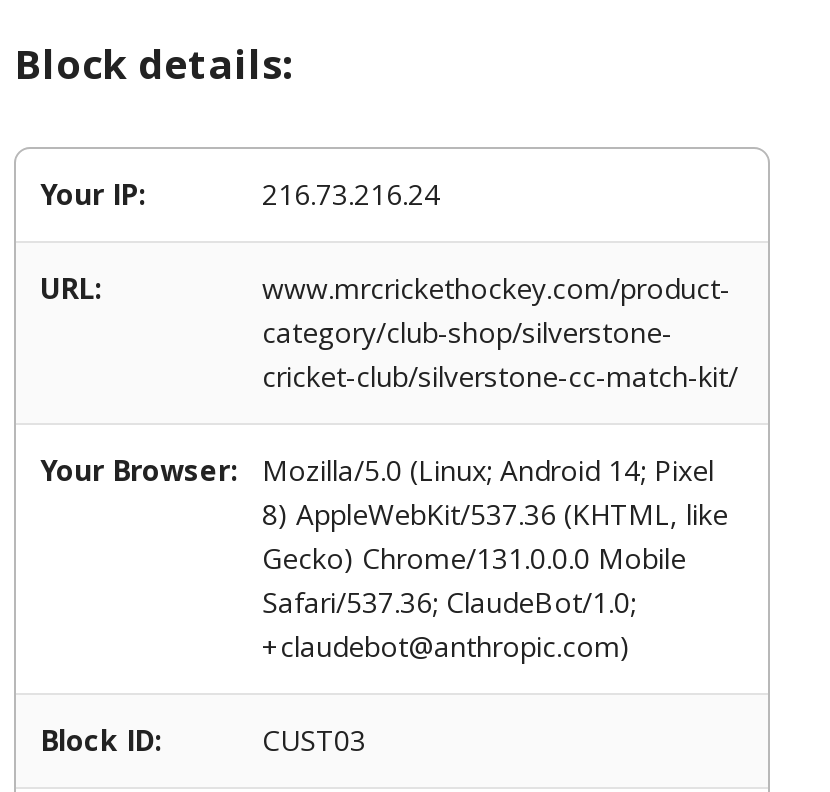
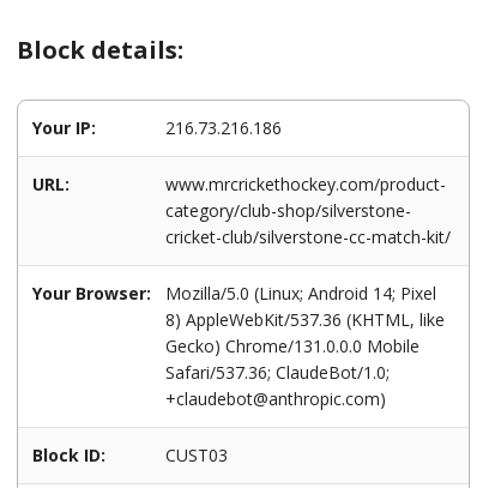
- 216.73.216.24
+ 216.73.216.186
